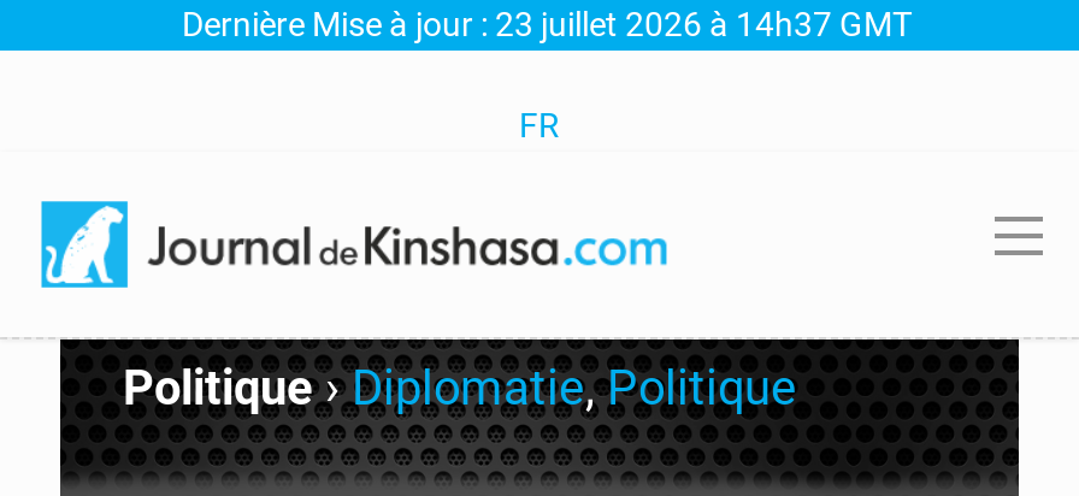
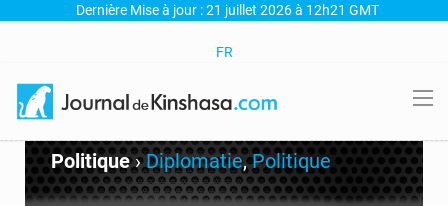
- Dernière Mise à jour : 23 juillet 2026 à 14h37 GMT
+ Dernière Mise à jour : 21 juillet 2026 à 12h21 GMT
